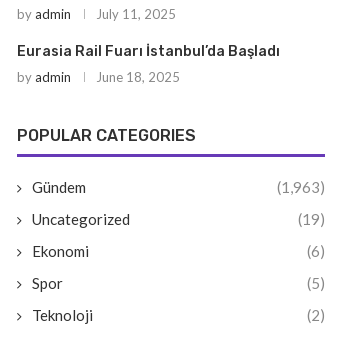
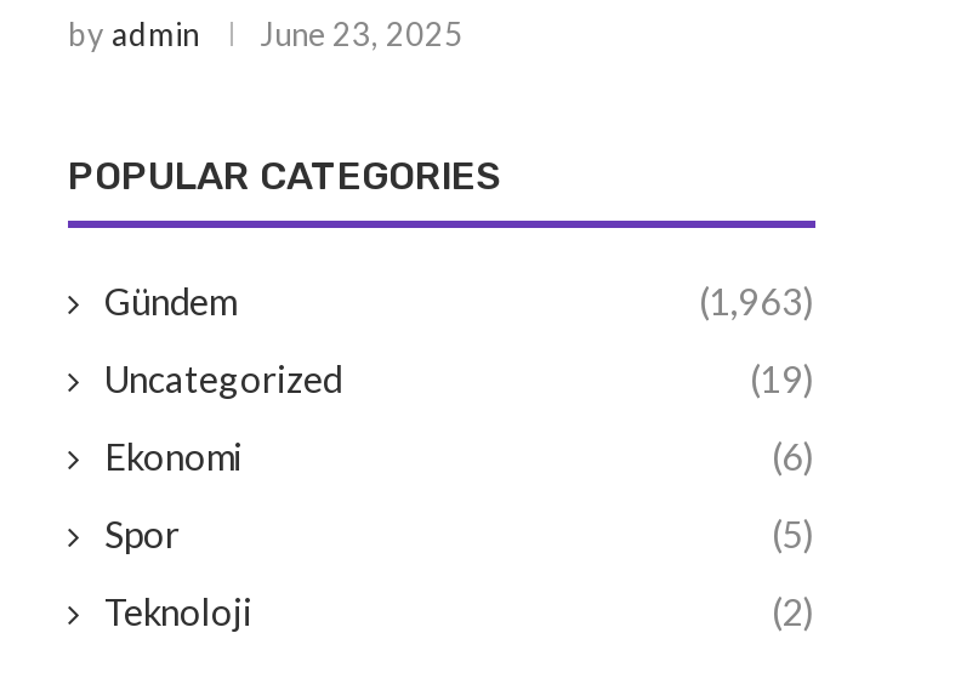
- July 11, 2025
- Eurasia Rail Fuarı İstanbul’da Başladı
- by admin
- June 18, 2025
+ June 23, 2025
